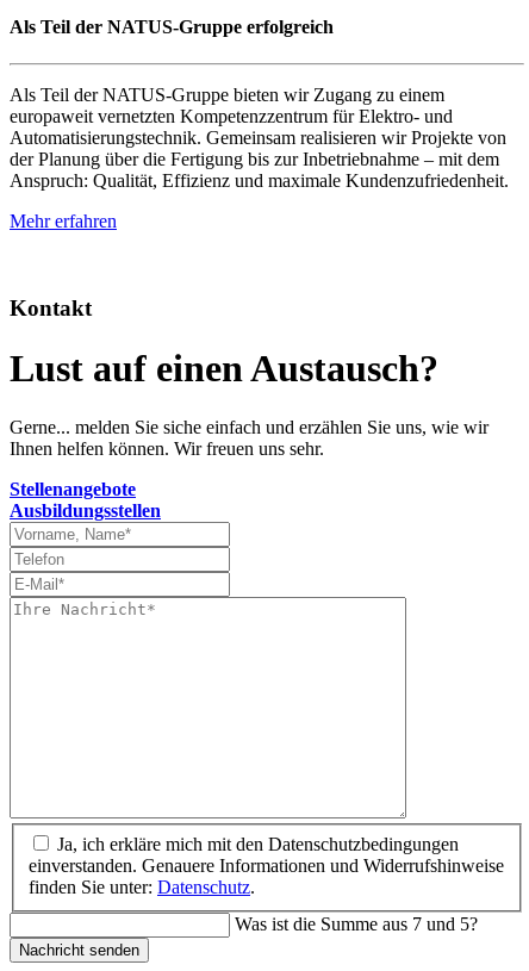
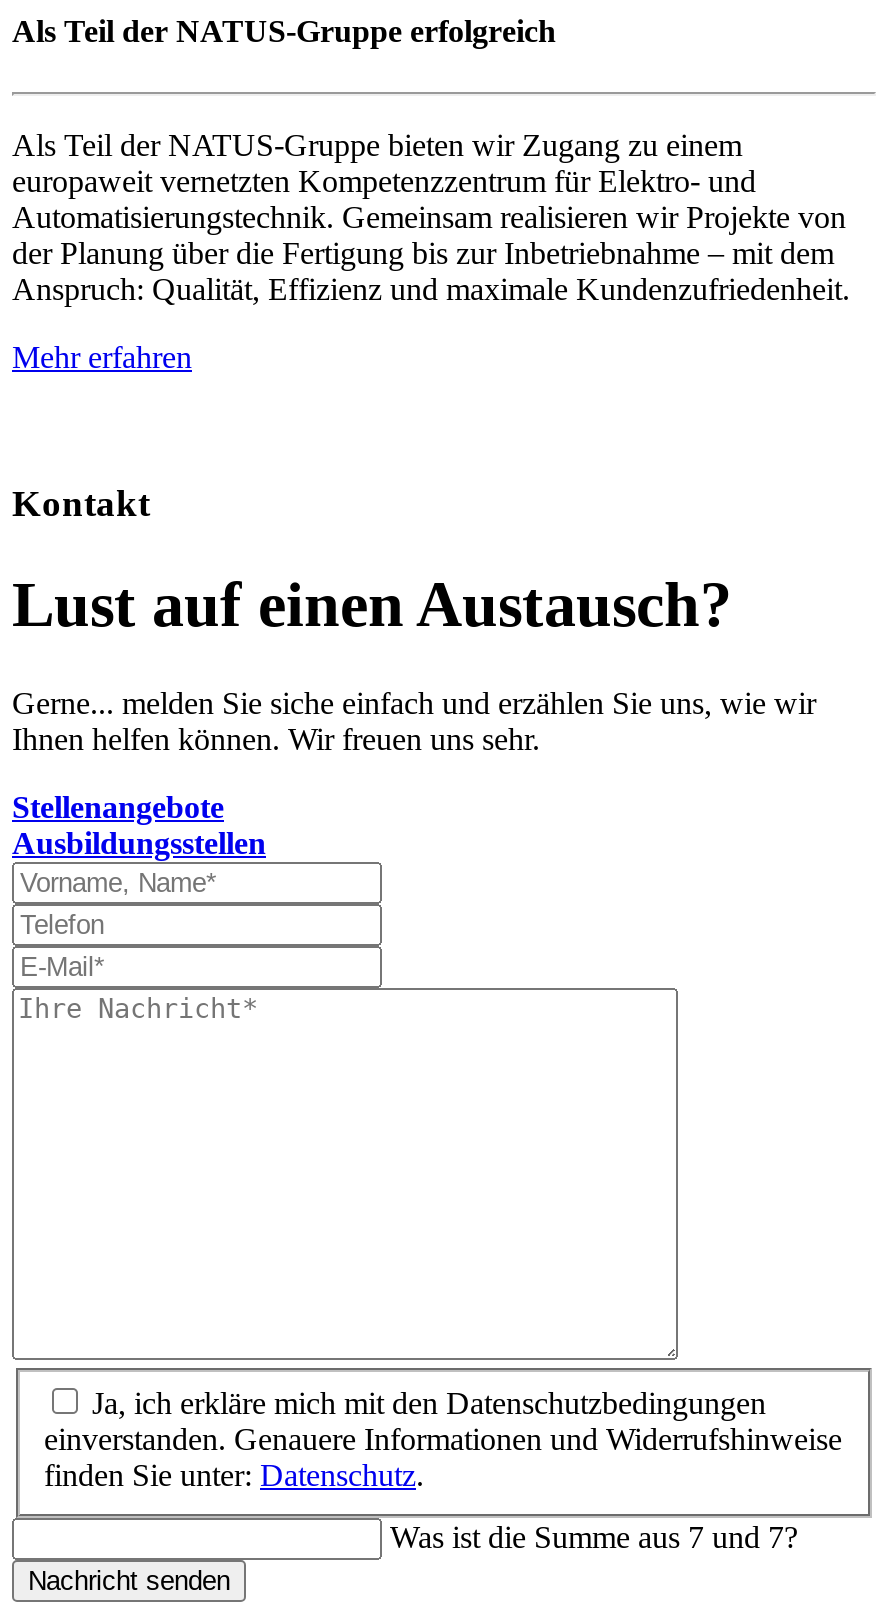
- Was ist die Summe aus 7 und 5?
+ Was ist die Summe aus 7 und 7?
